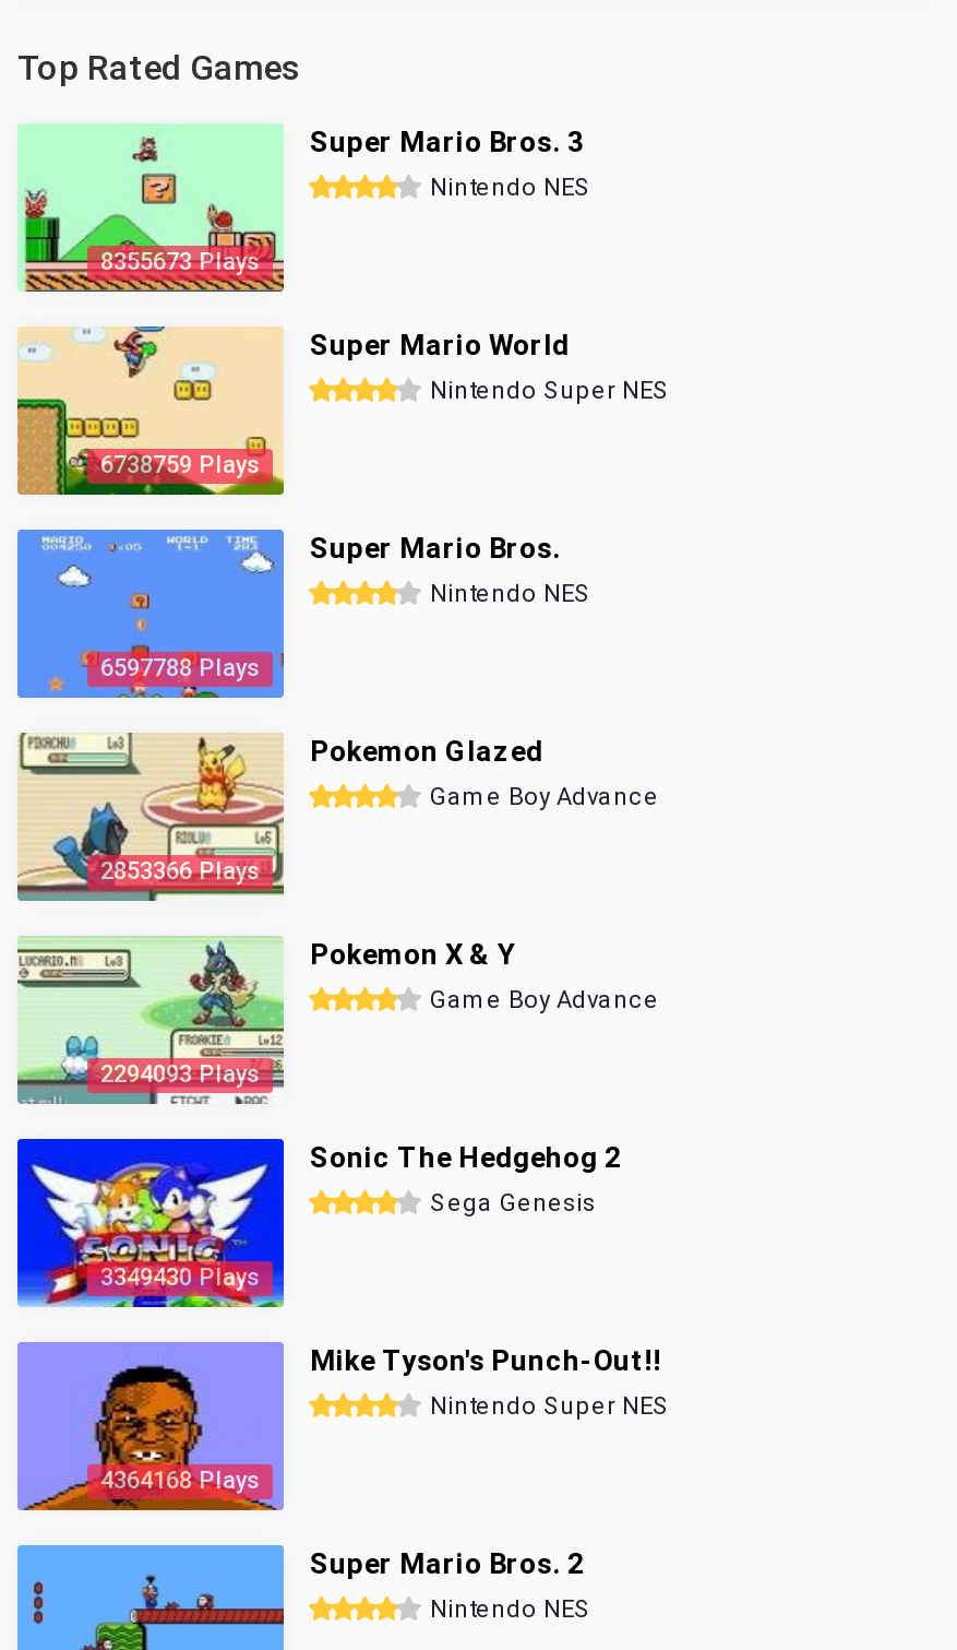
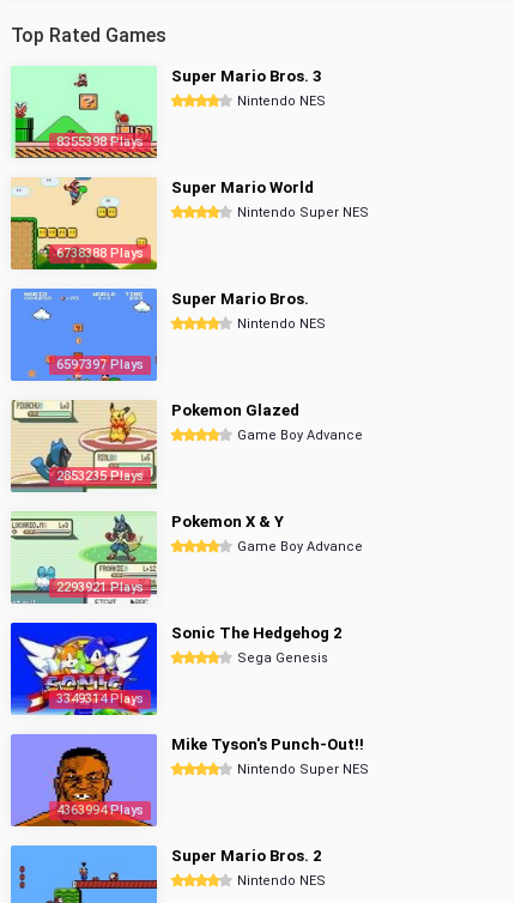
- 8355673 Plays
+ 8355398 Plays

- 6738759 Plays
+ 6738388 Plays

- 6597788 Plays
+ 6597397 Plays

- 2853366 Plays
+ 2853235 Plays

- 2294093 Plays
+ 2293921 Plays

- 3349430 Plays
+ 3349314 Plays

- 4364168 Plays
+ 4363994 Plays
